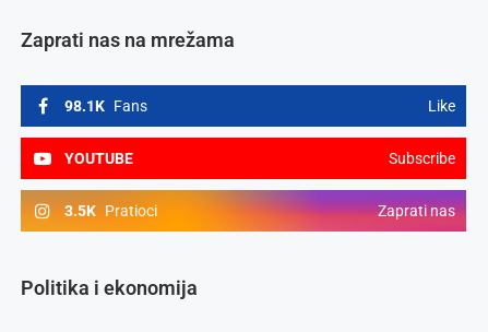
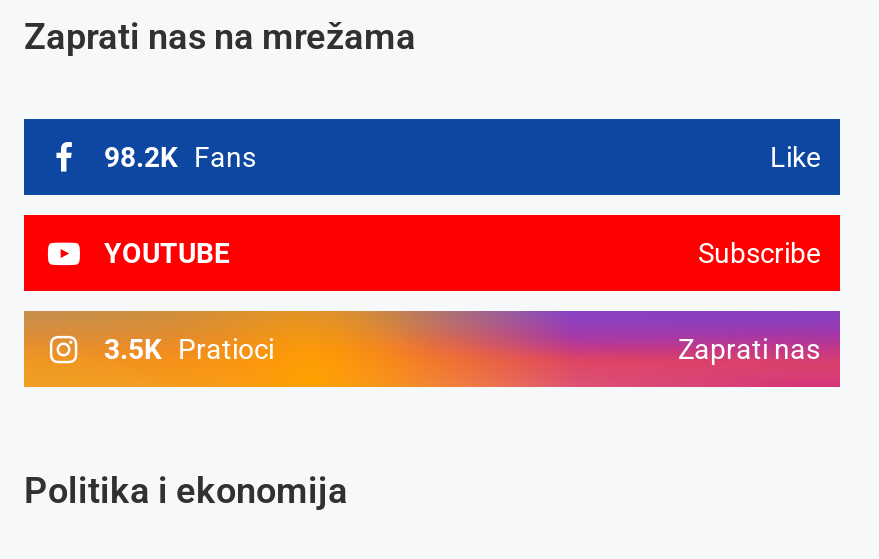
- 98.1K Fans
+ 98.2K Fans
